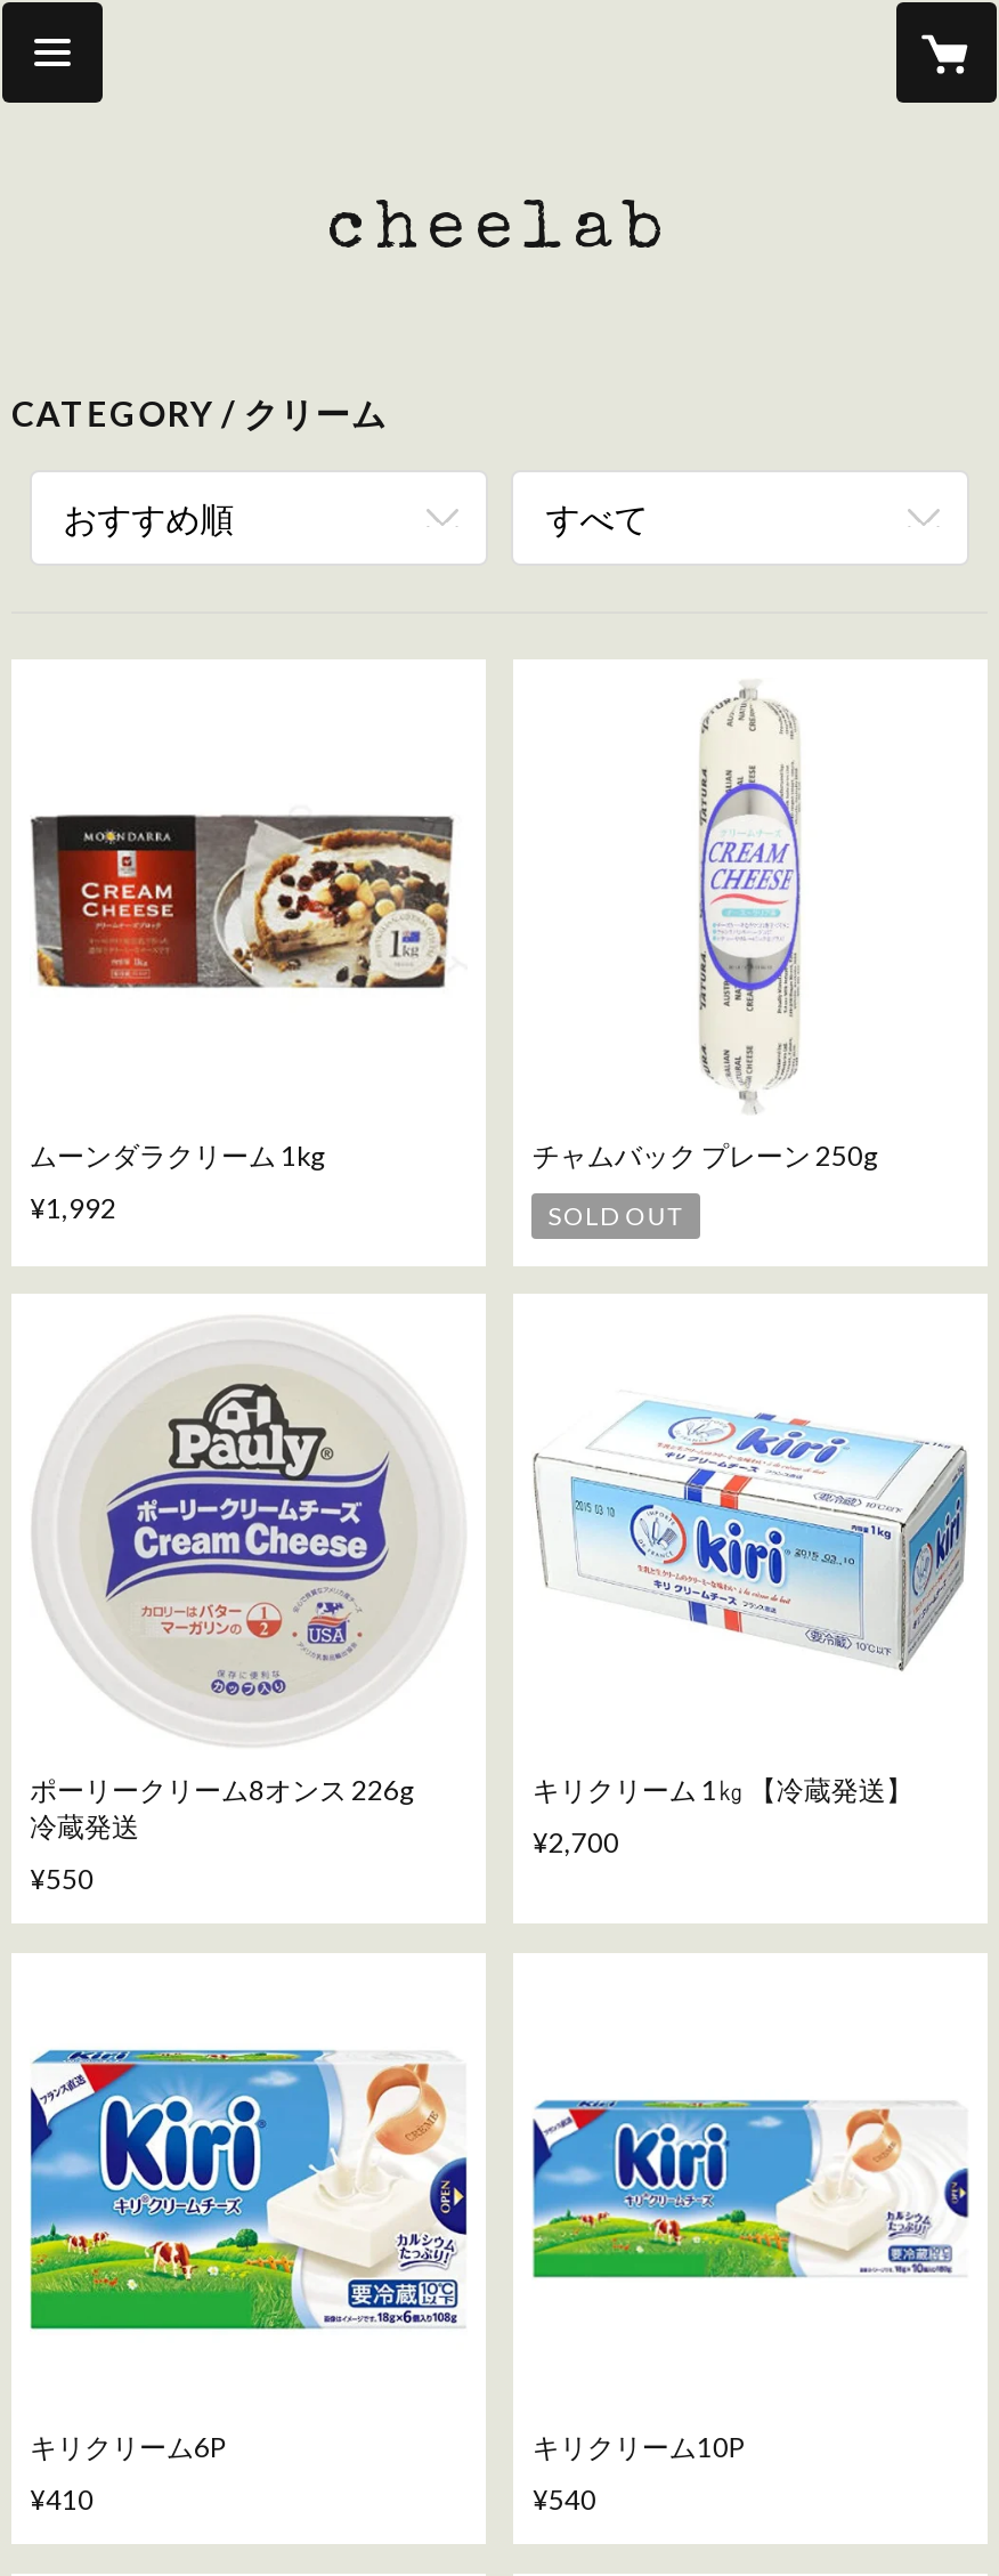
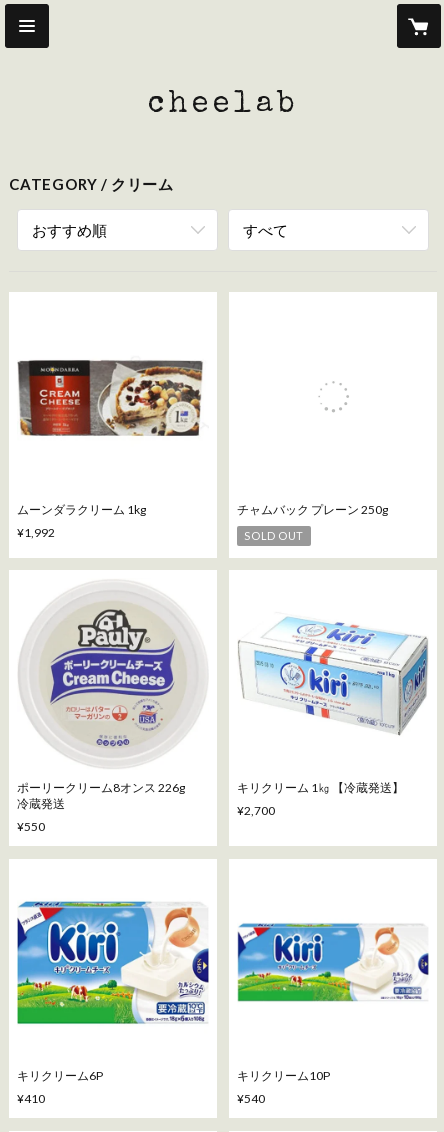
- [image]
